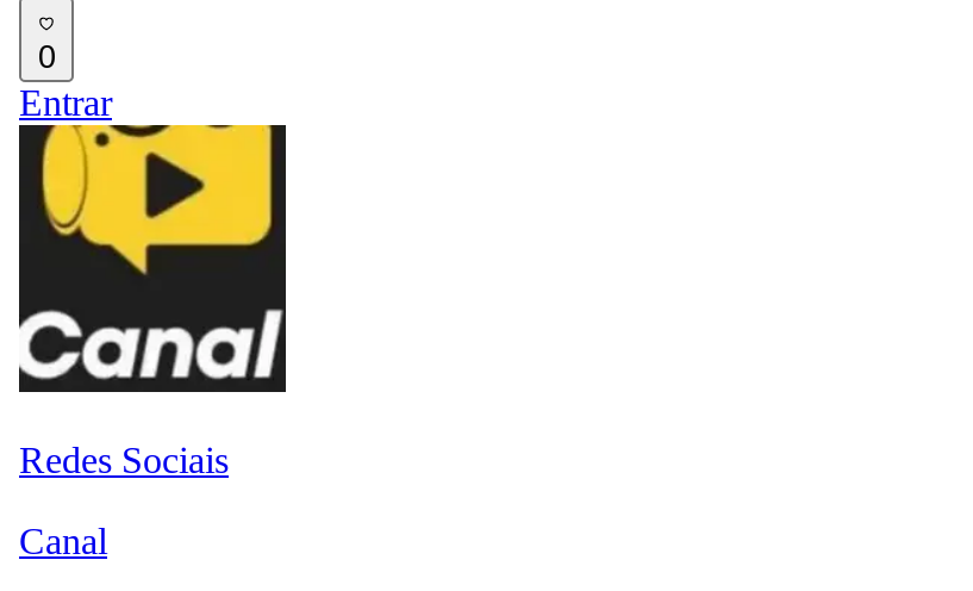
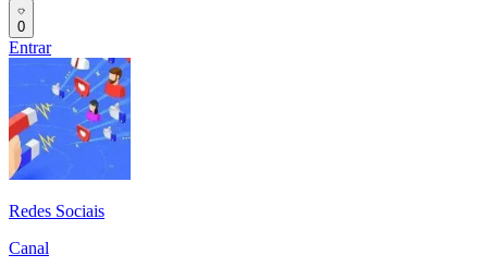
- [image]
+ [image]
